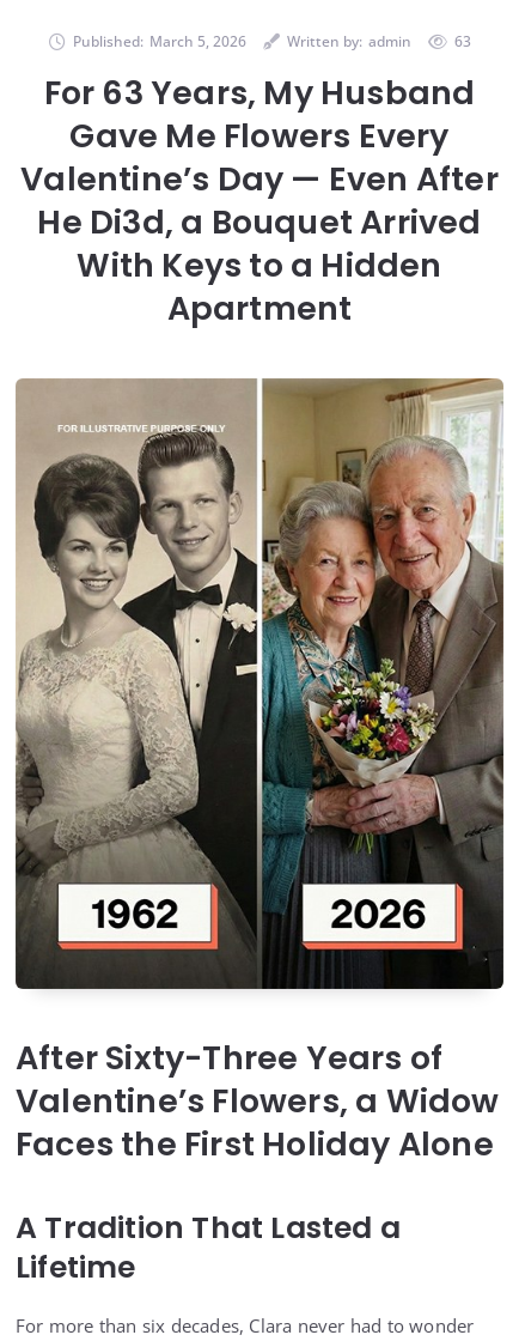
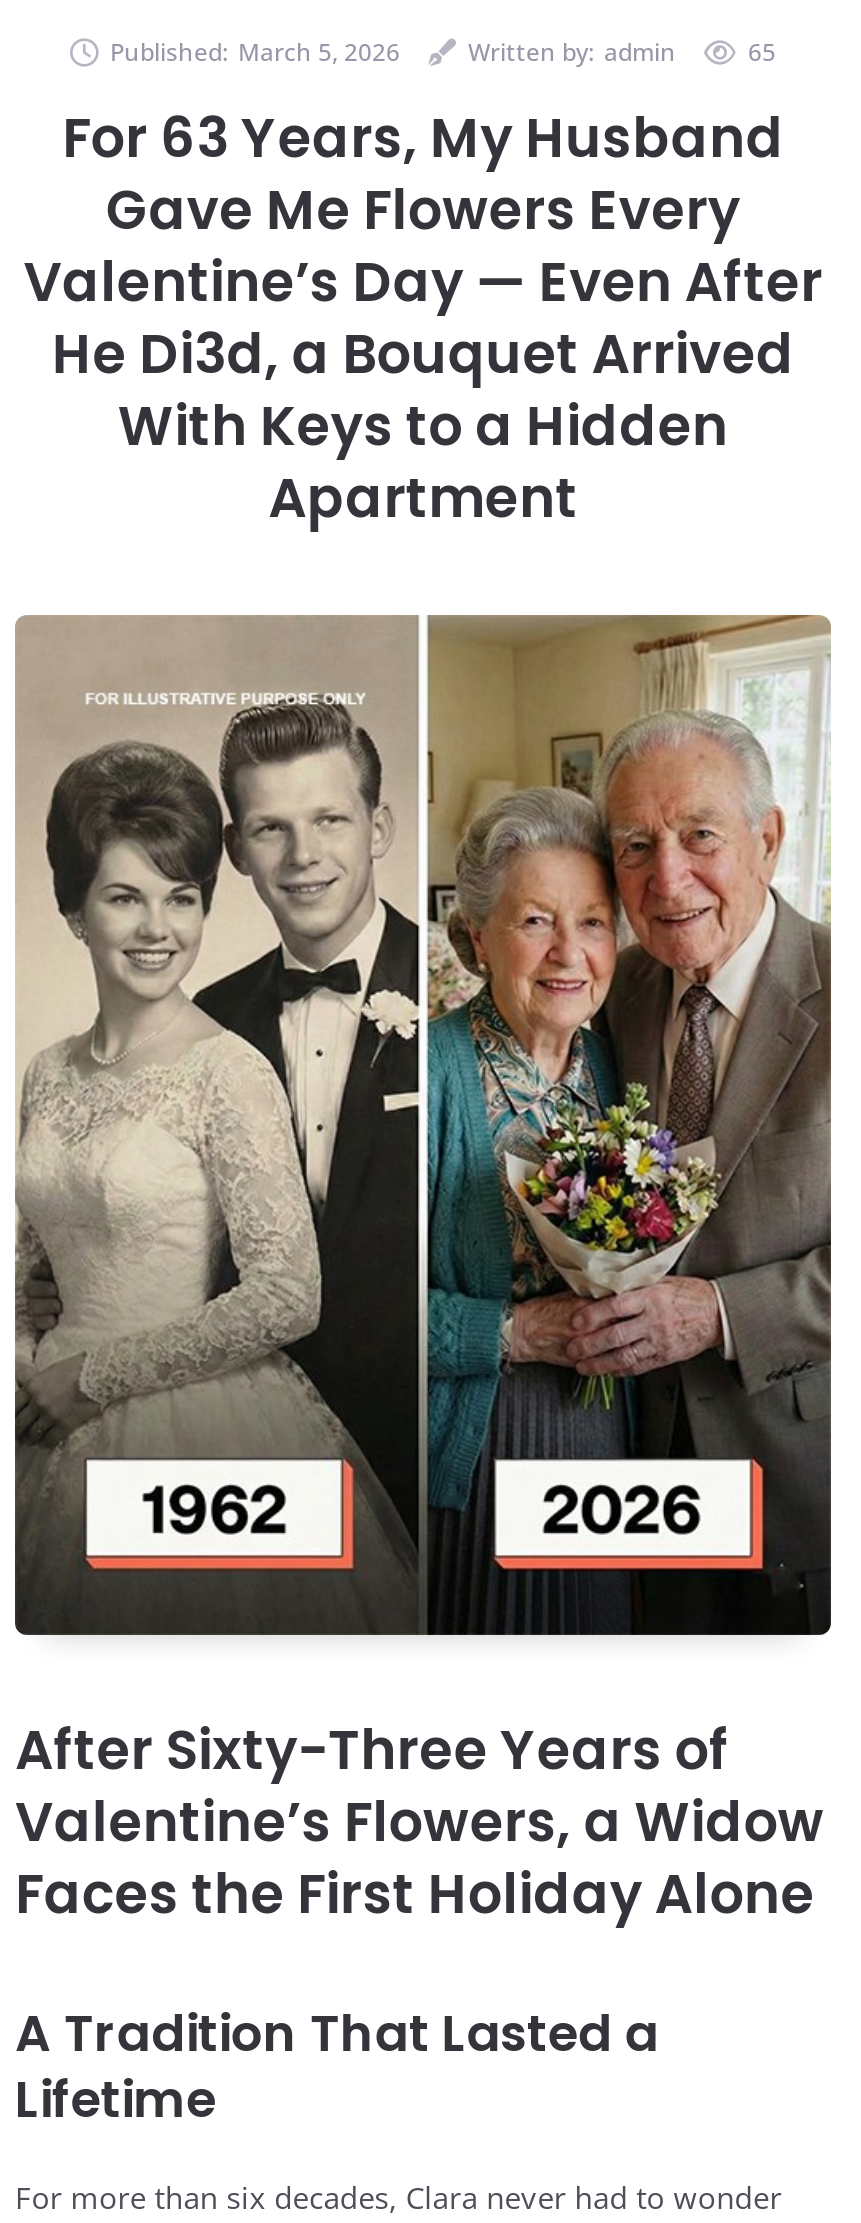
- 63
+ 65
